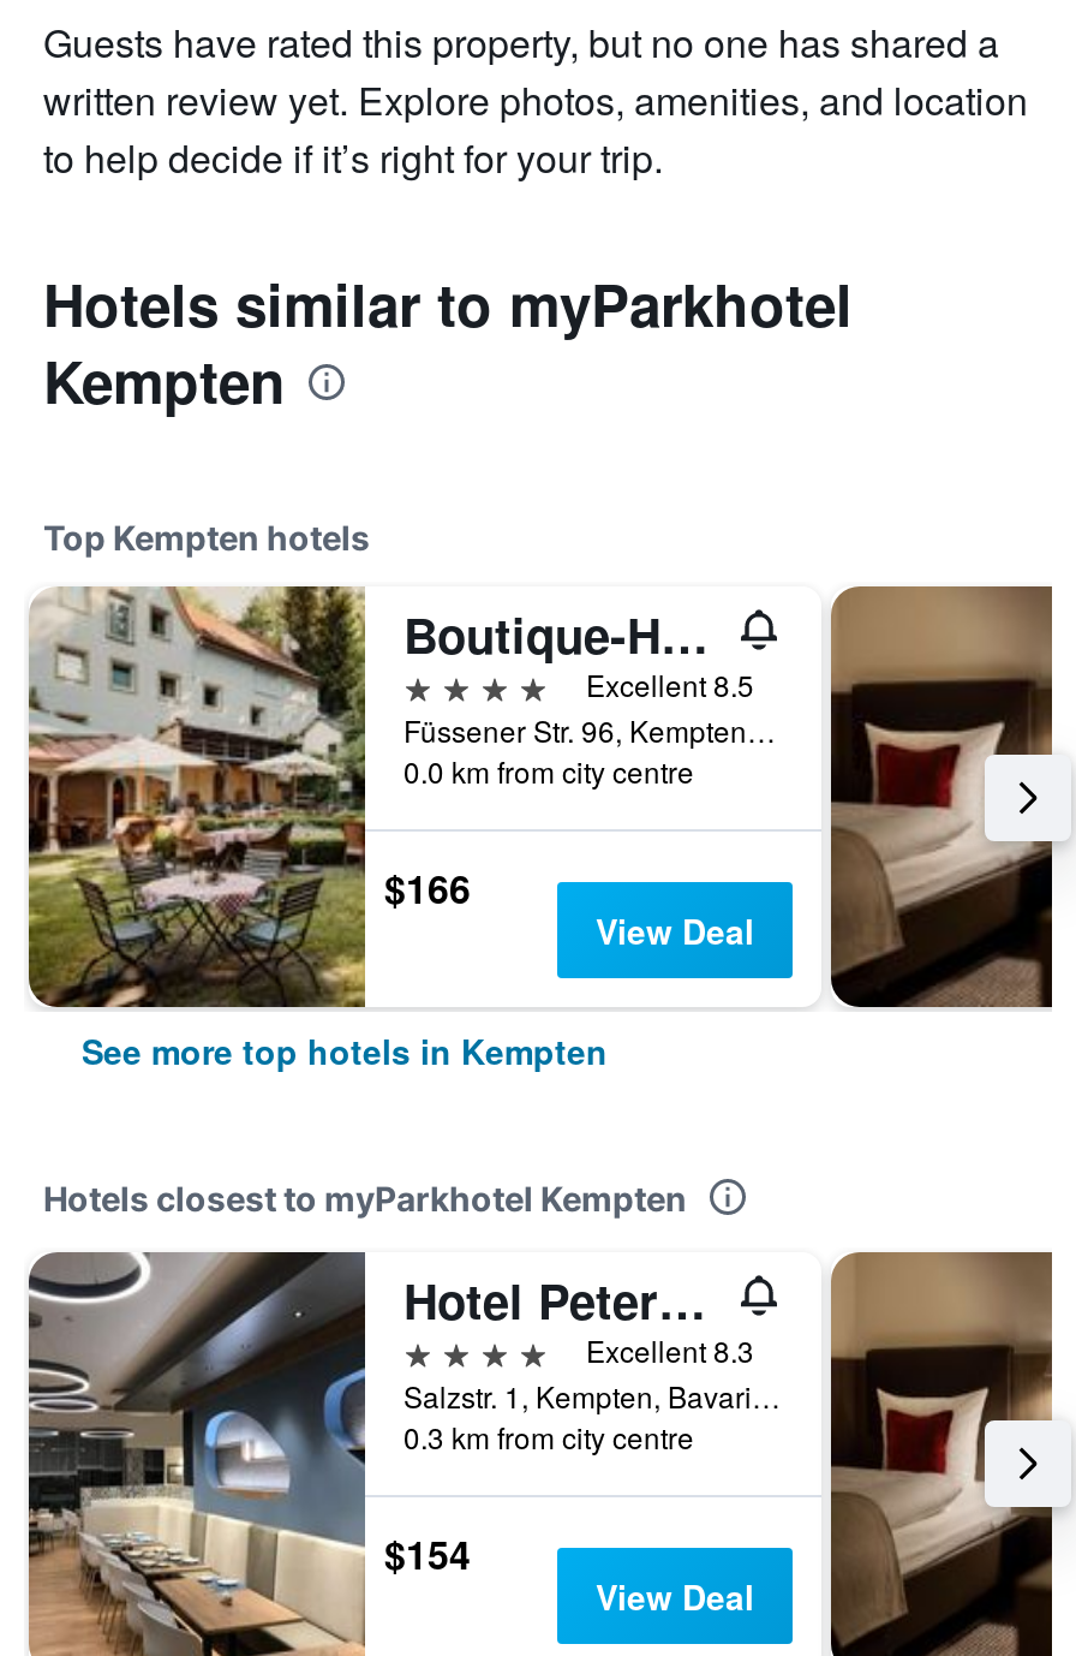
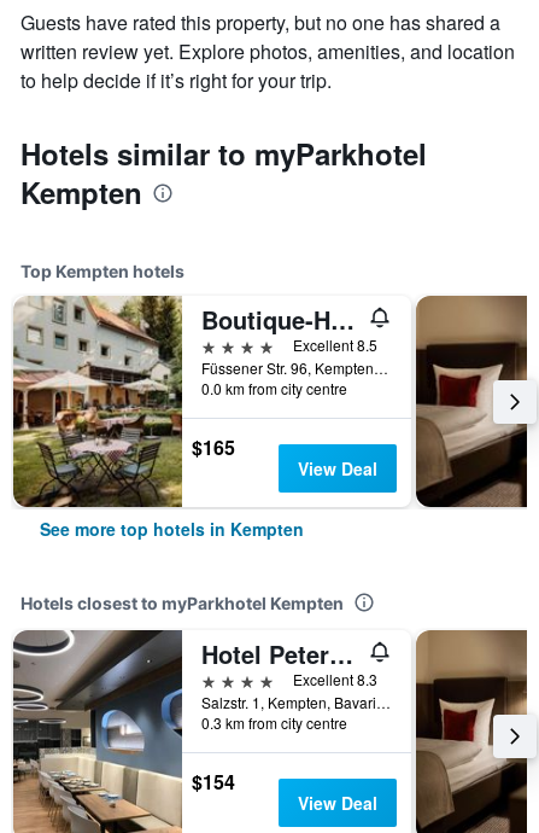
- $166
+ $165
